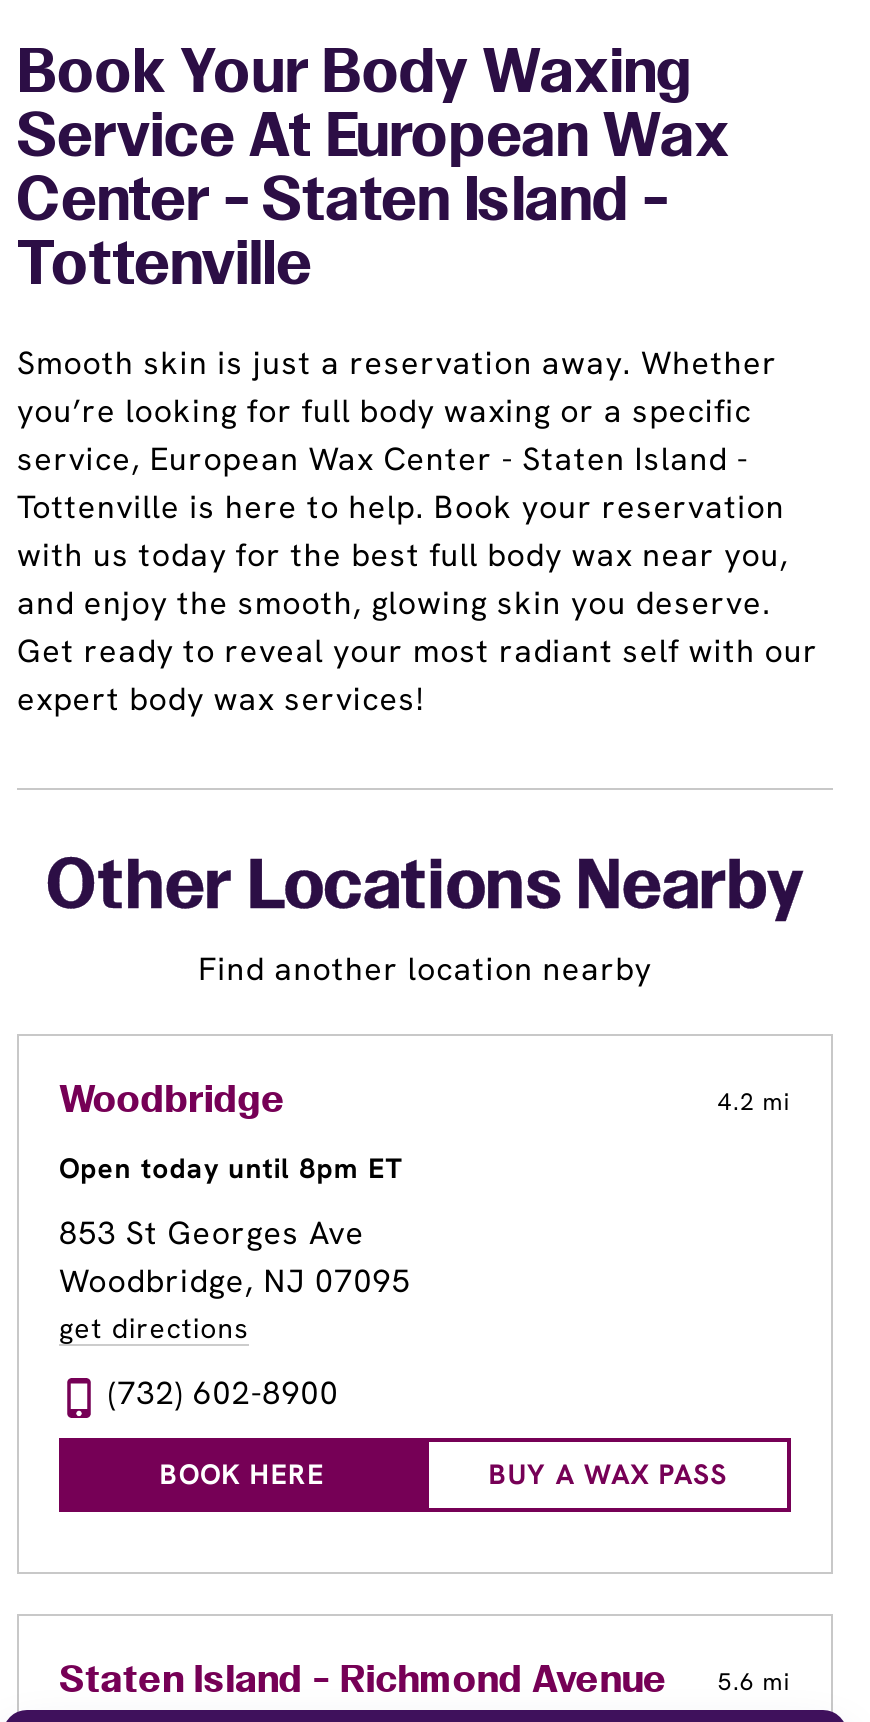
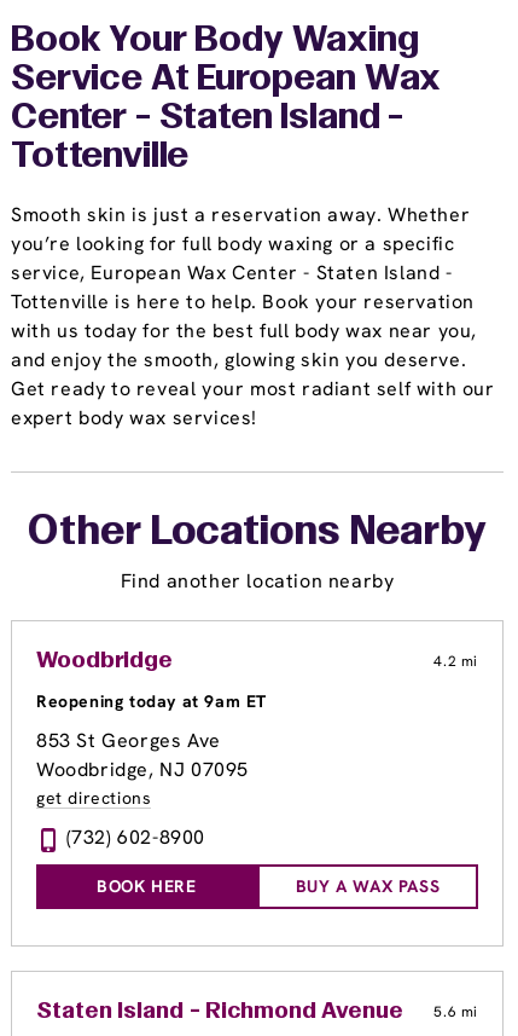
- Open today until 8pm ET
+ Reopening today at 9am ET
